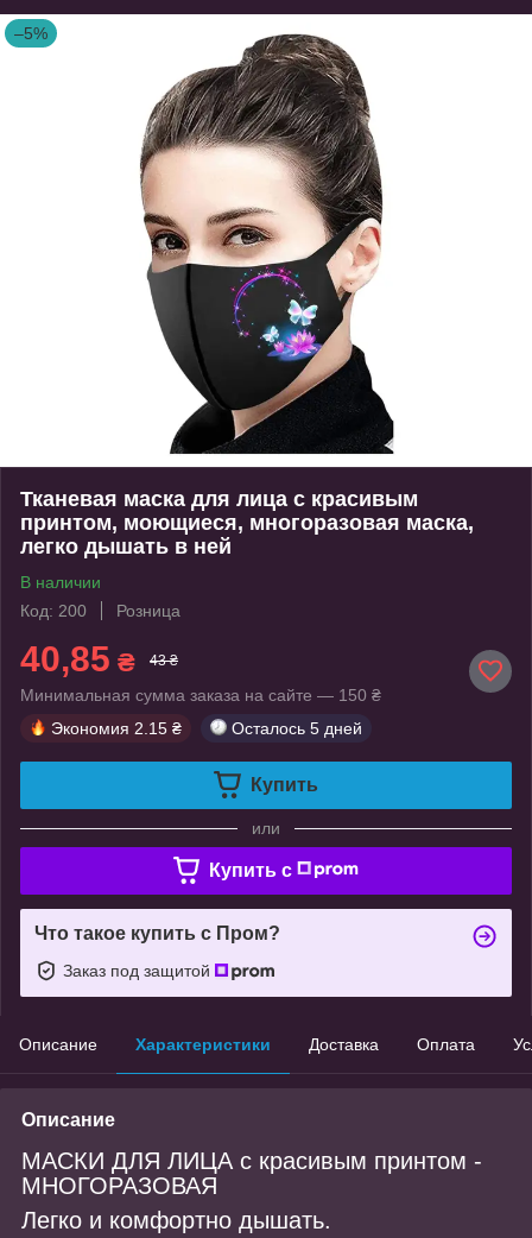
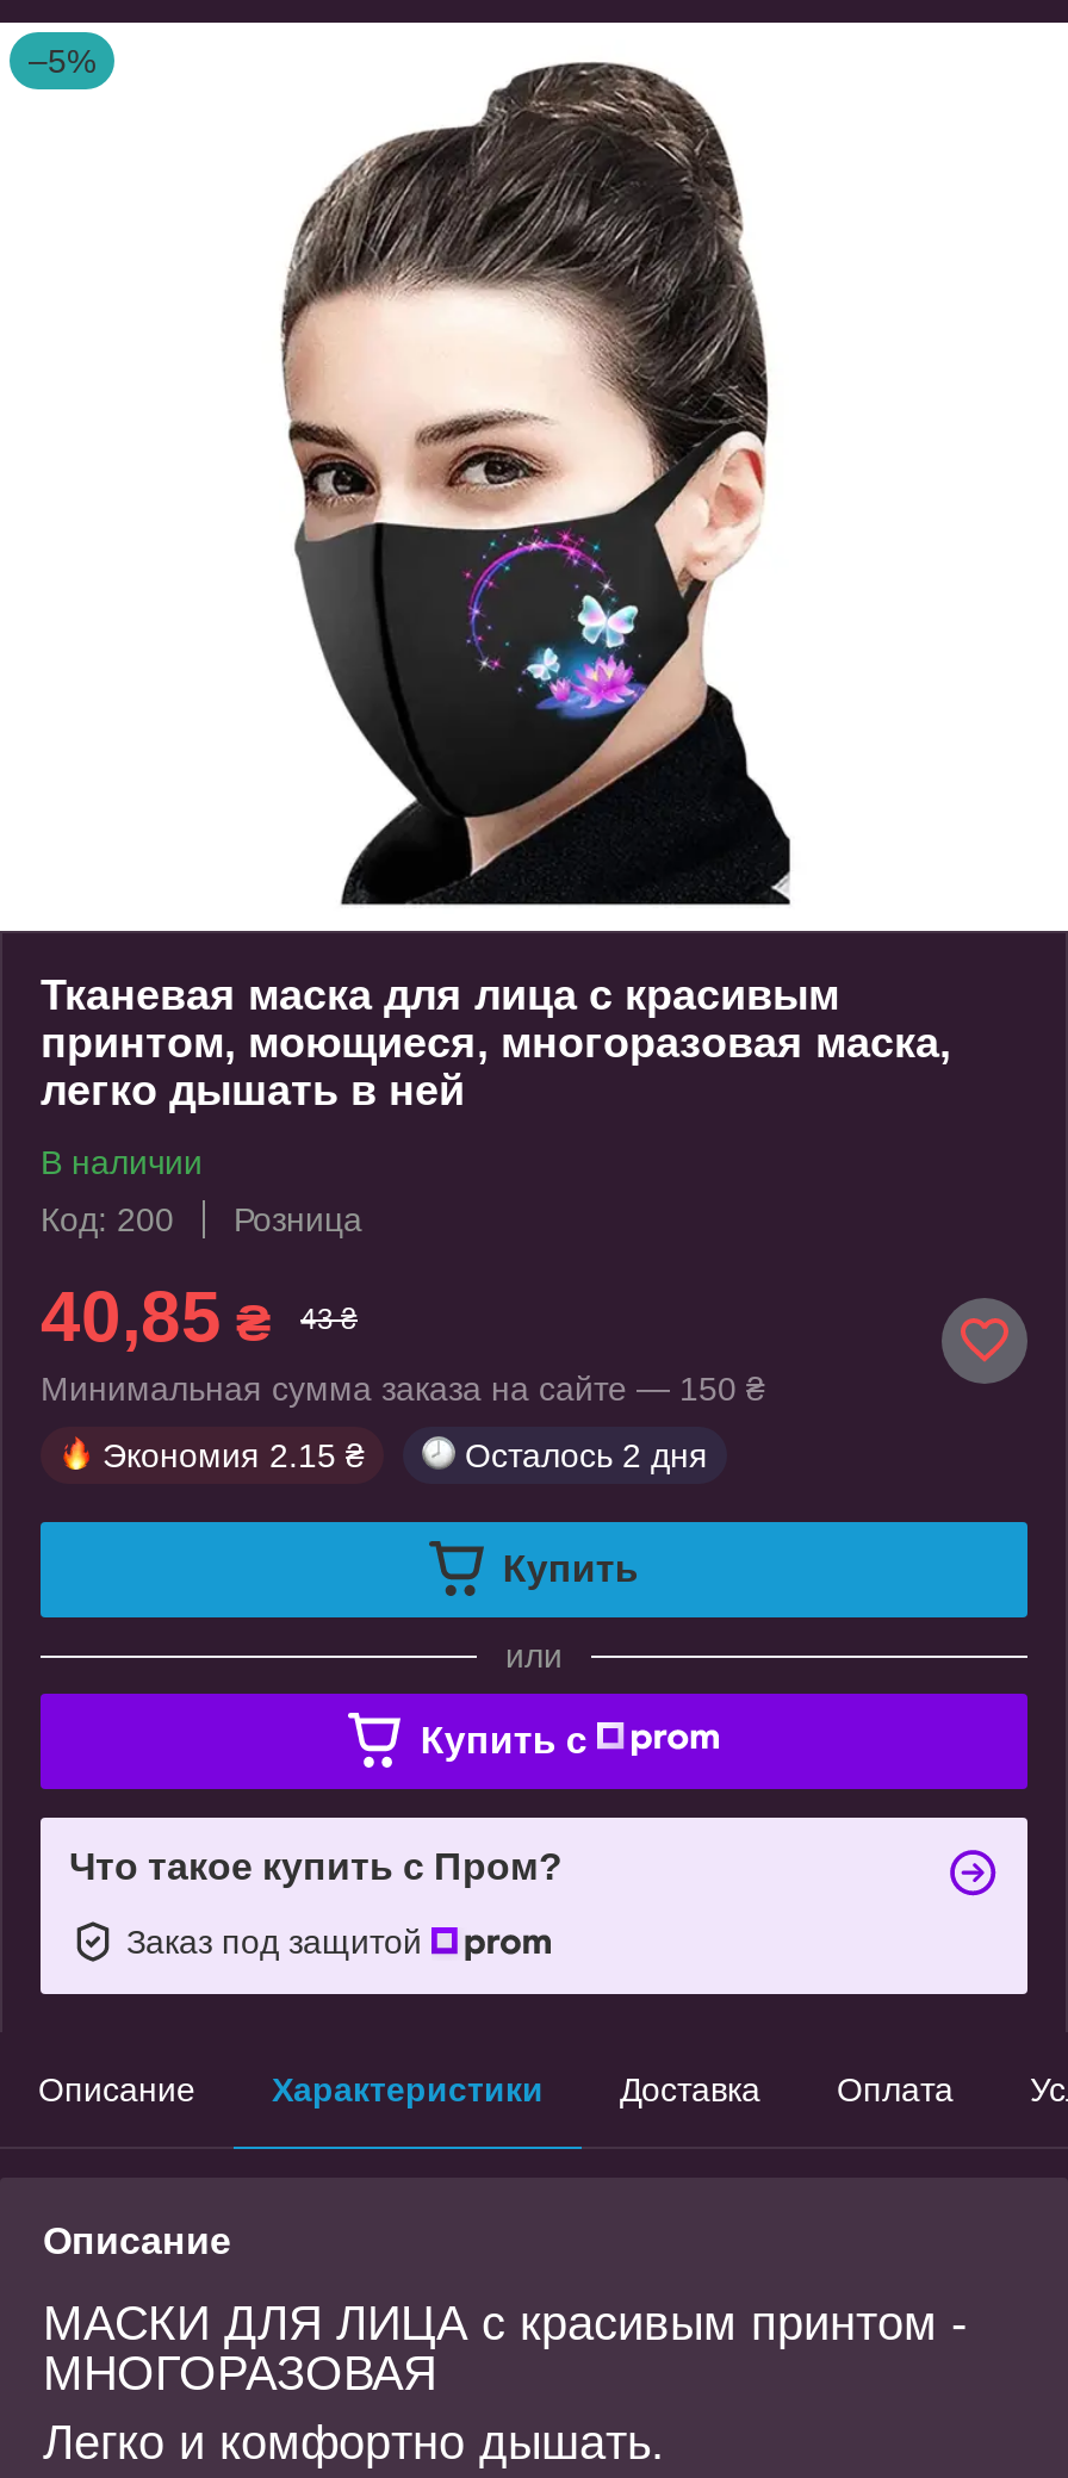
- Осталось 5 дней
+ Осталось 2 дня
